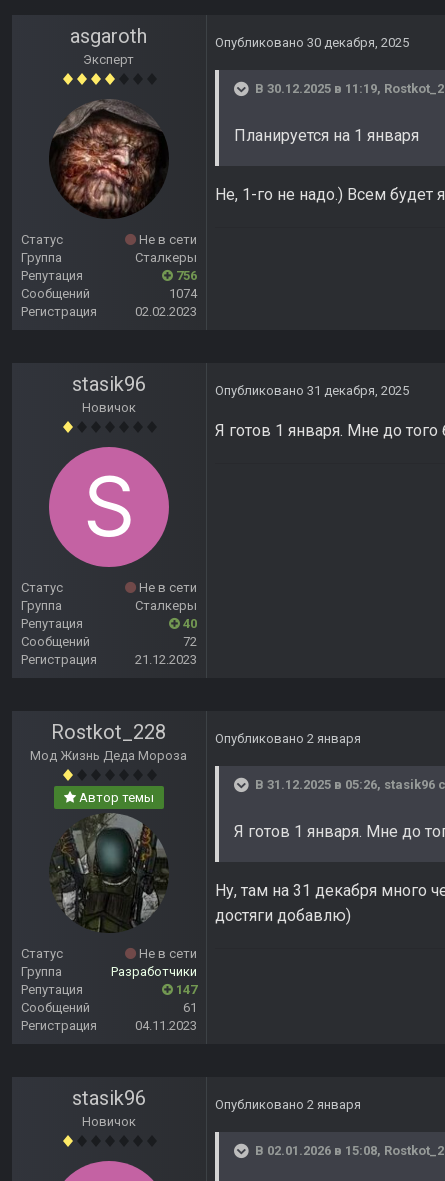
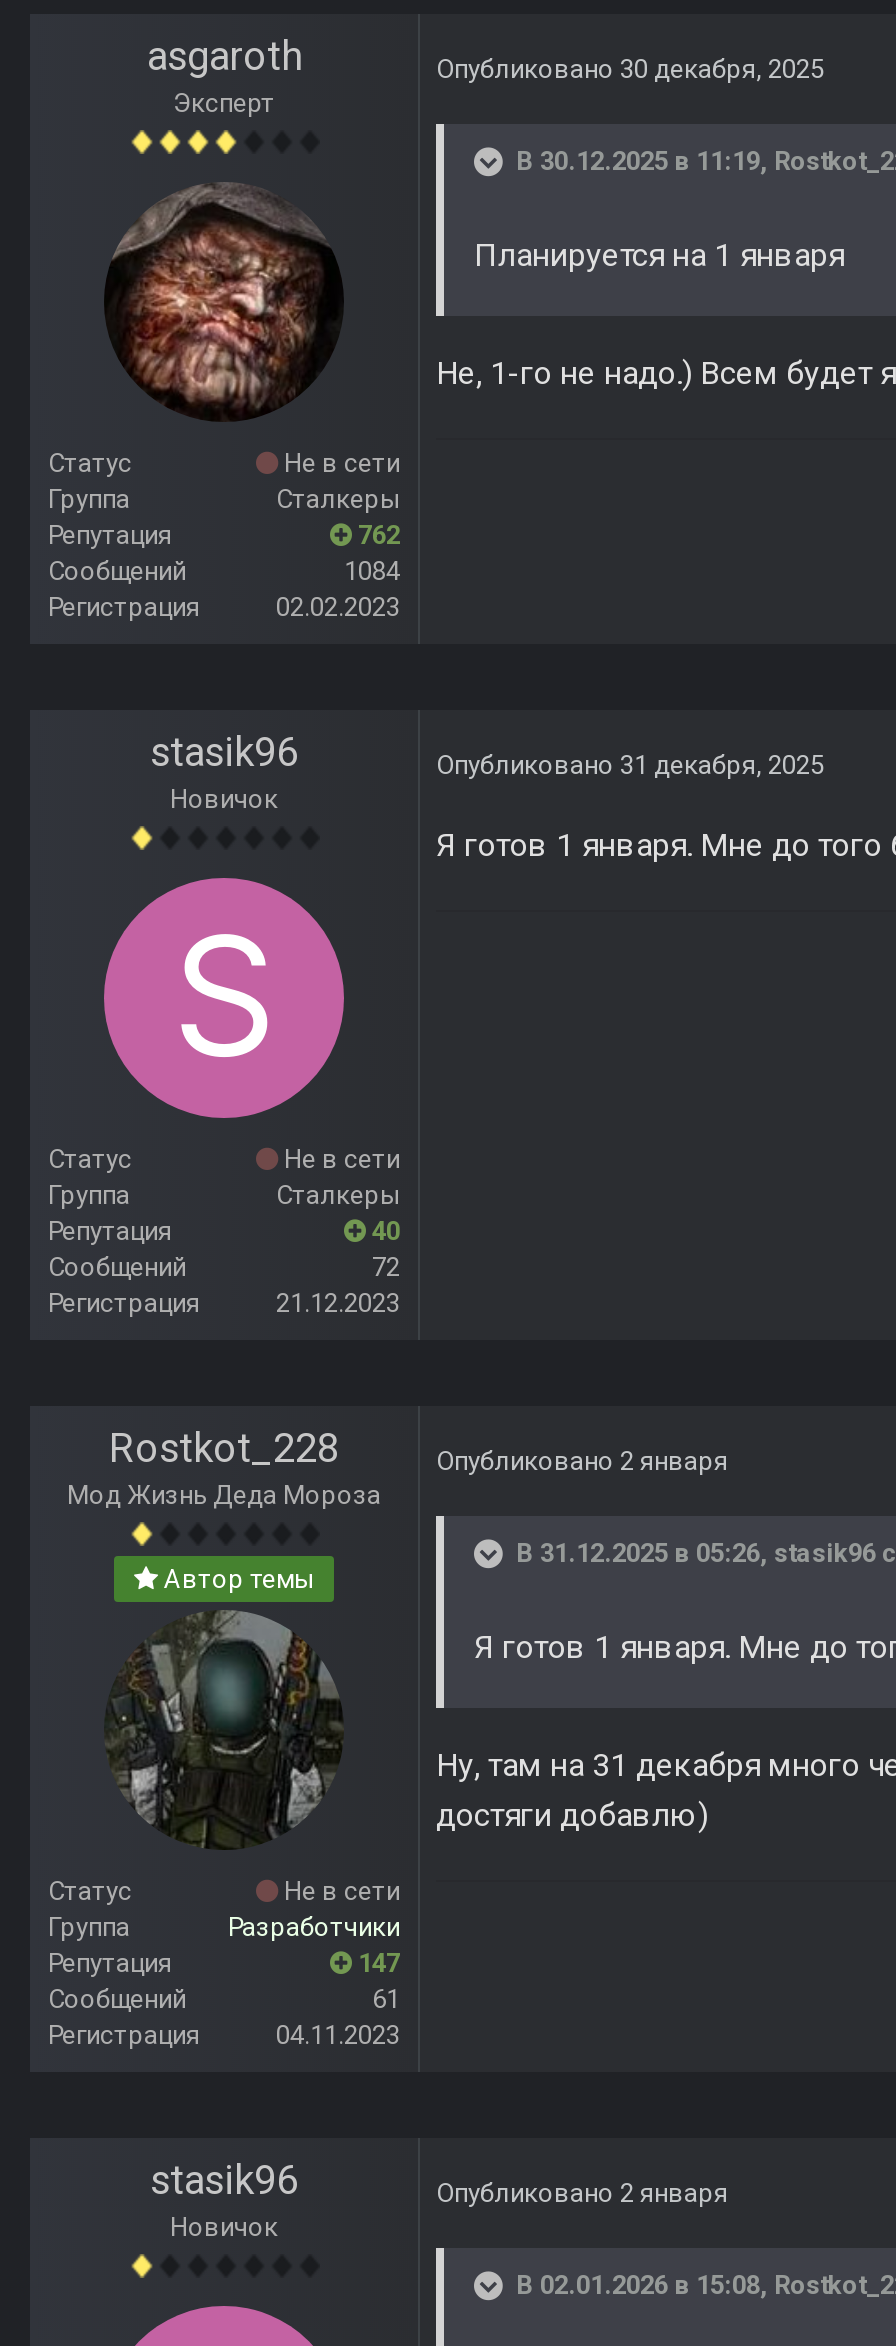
- 756
+ 762

- 1074
+ 1084
